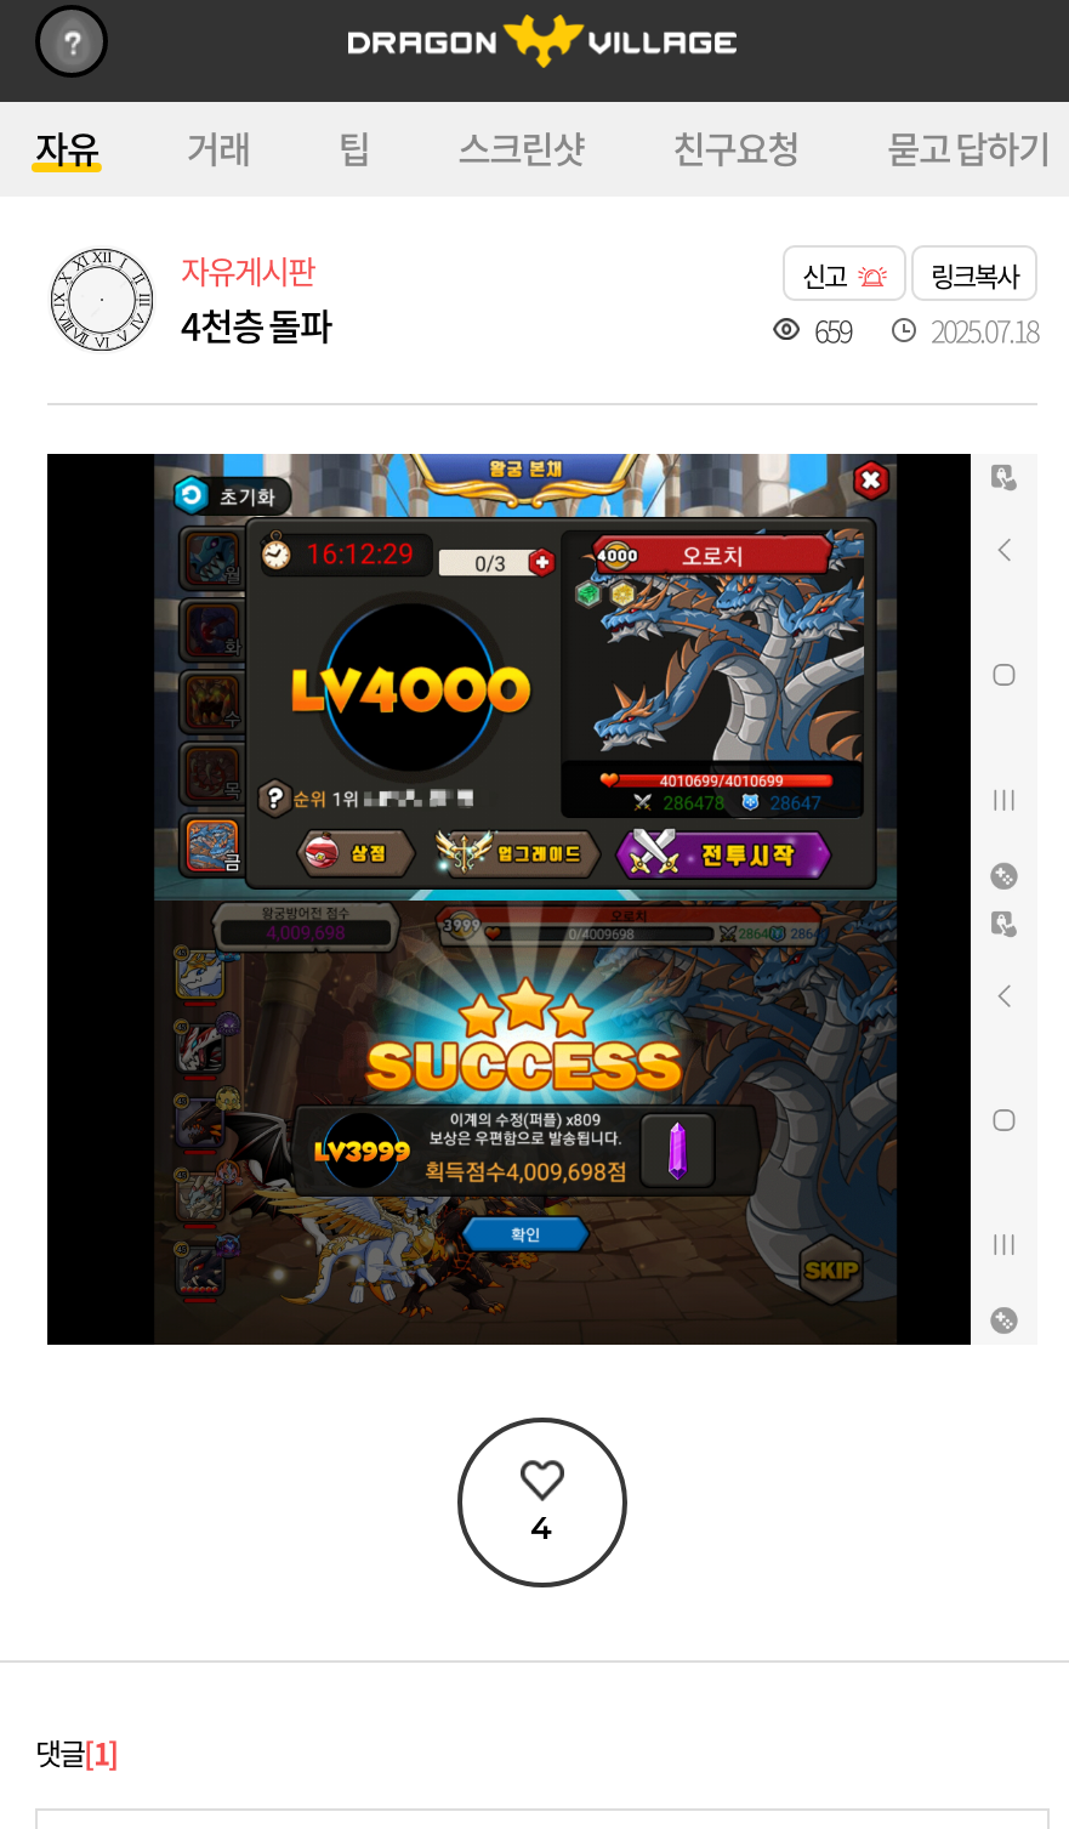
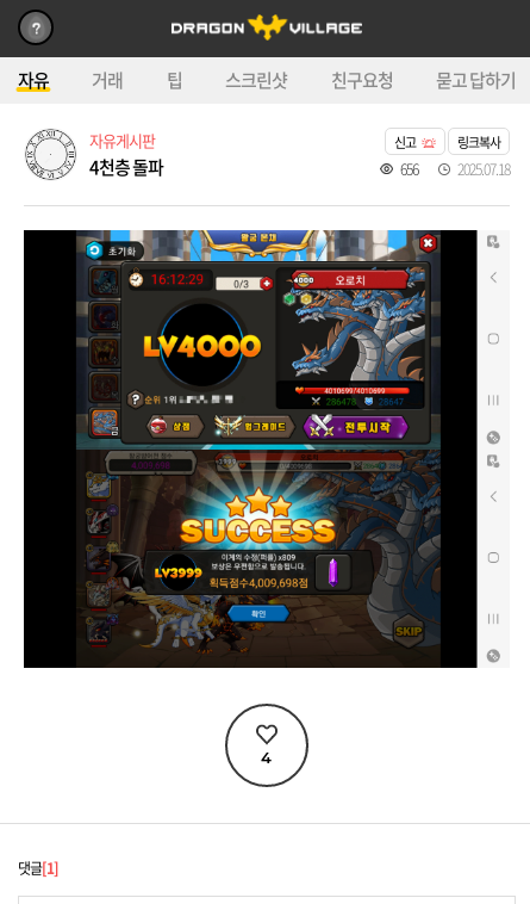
- 659 2025.07.18
+ 656 2025.07.18
